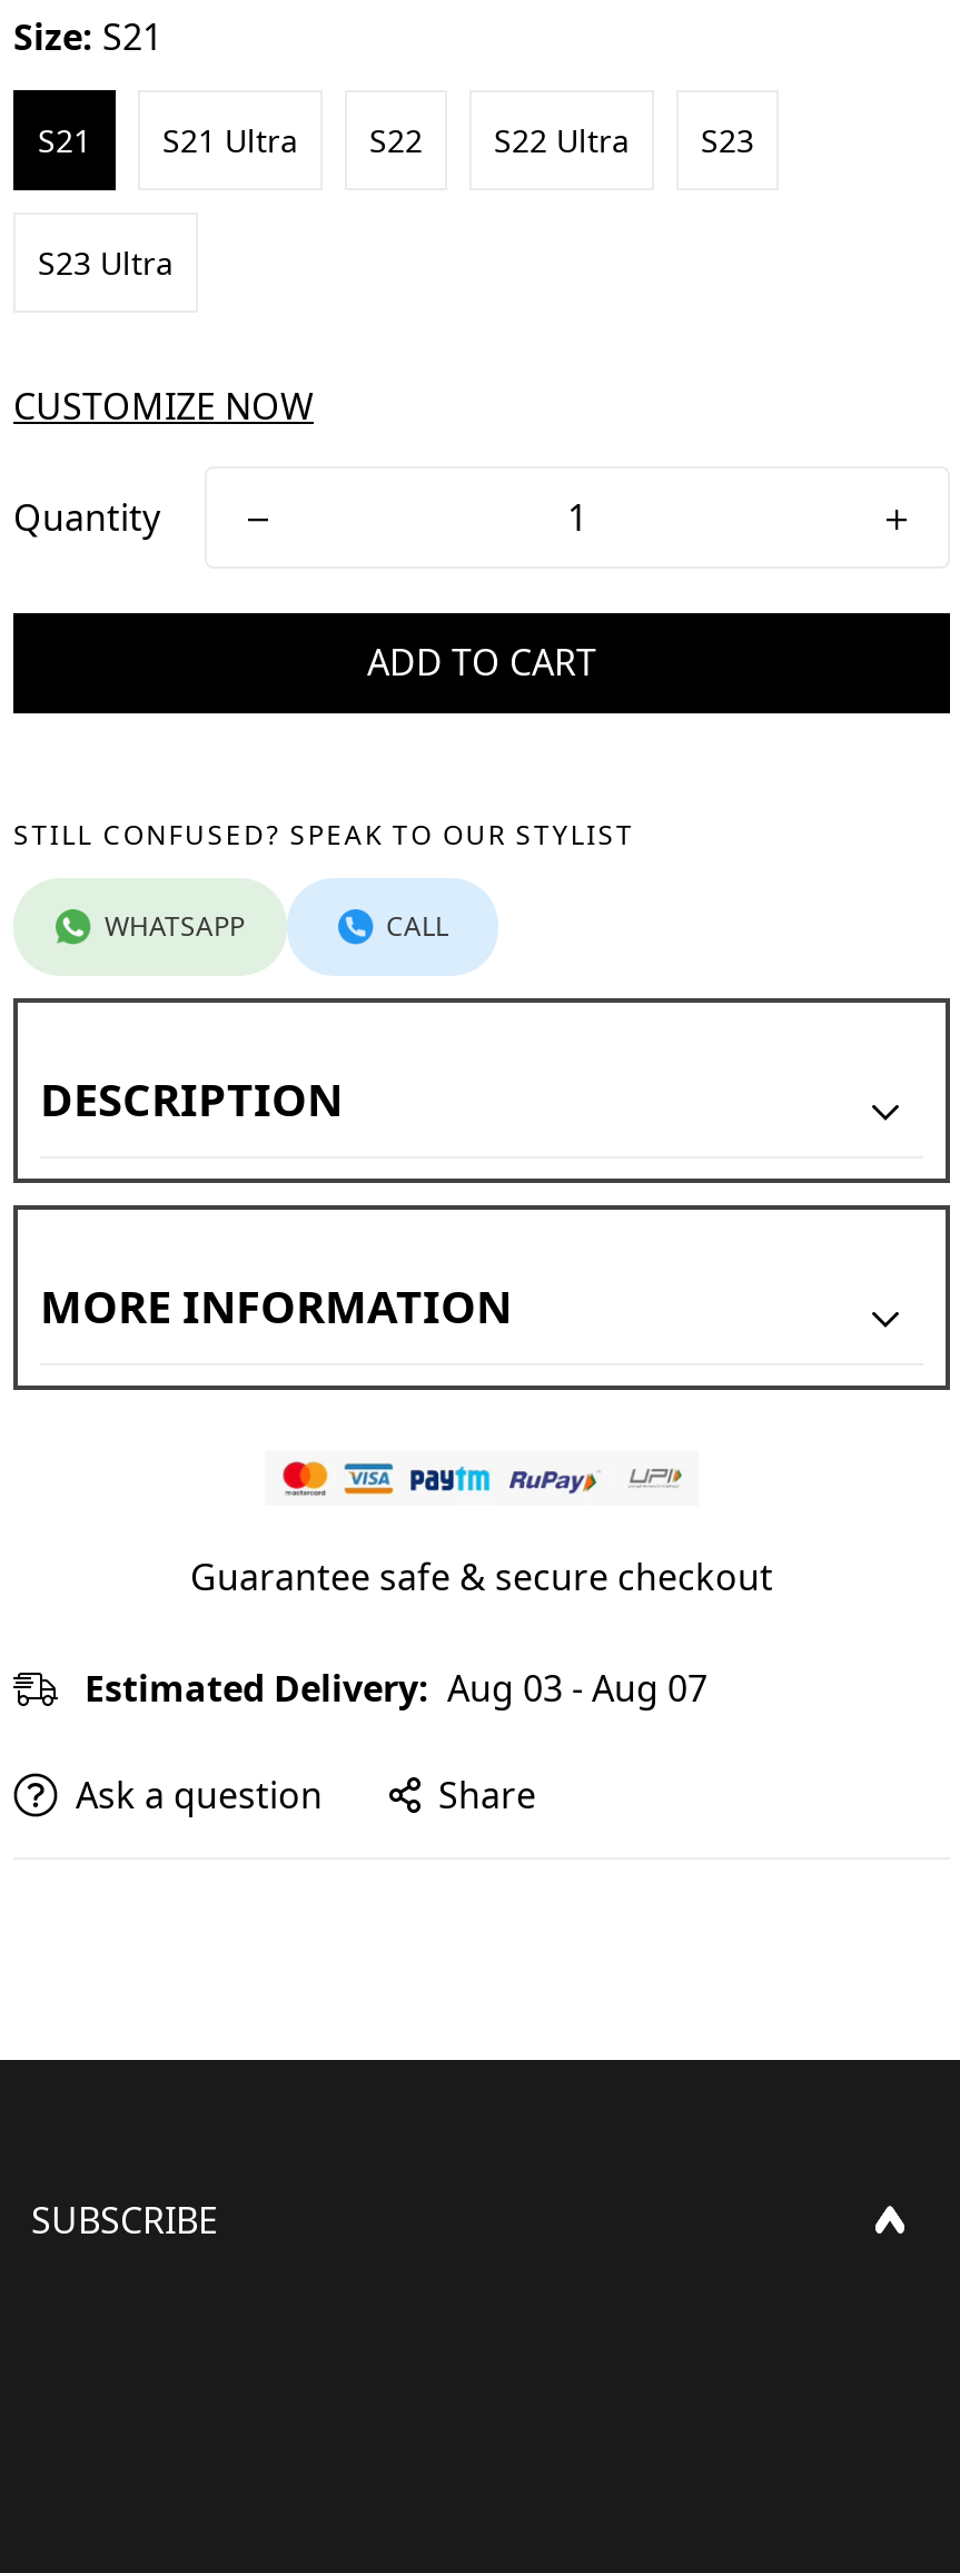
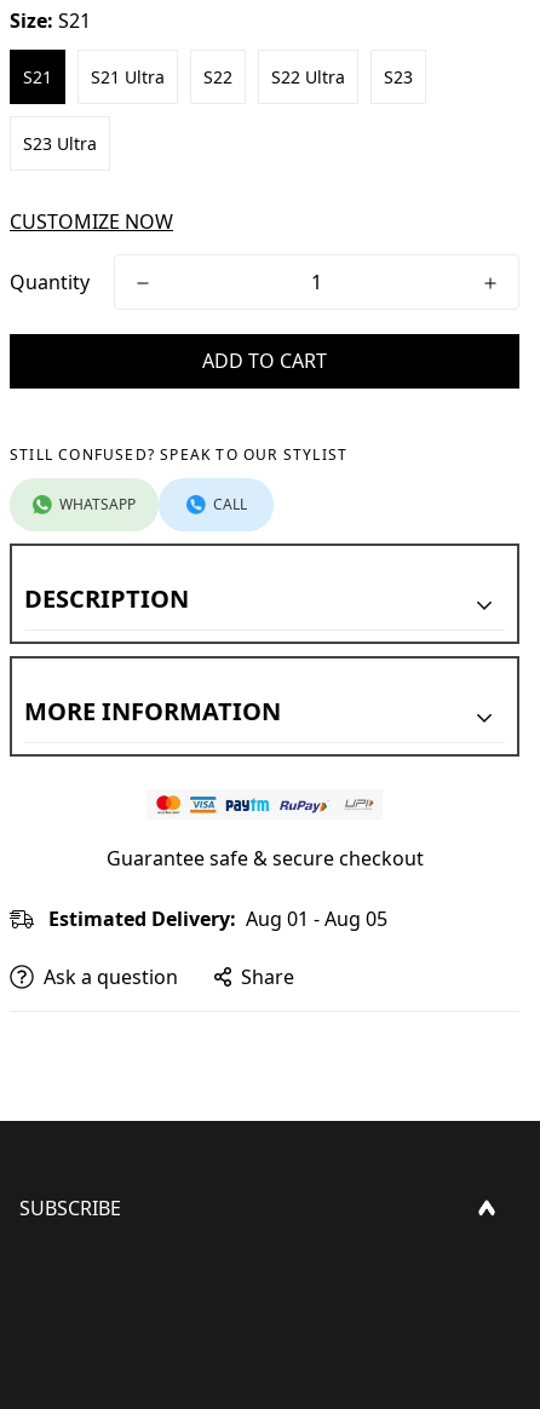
- Estimated Delivery: Aug 03 - Aug 07
+ Estimated Delivery: Aug 01 - Aug 05
